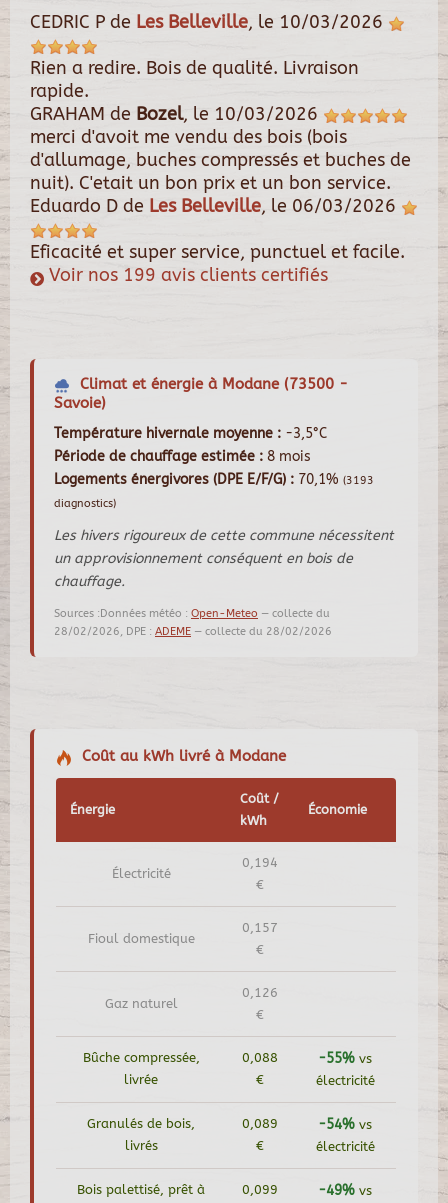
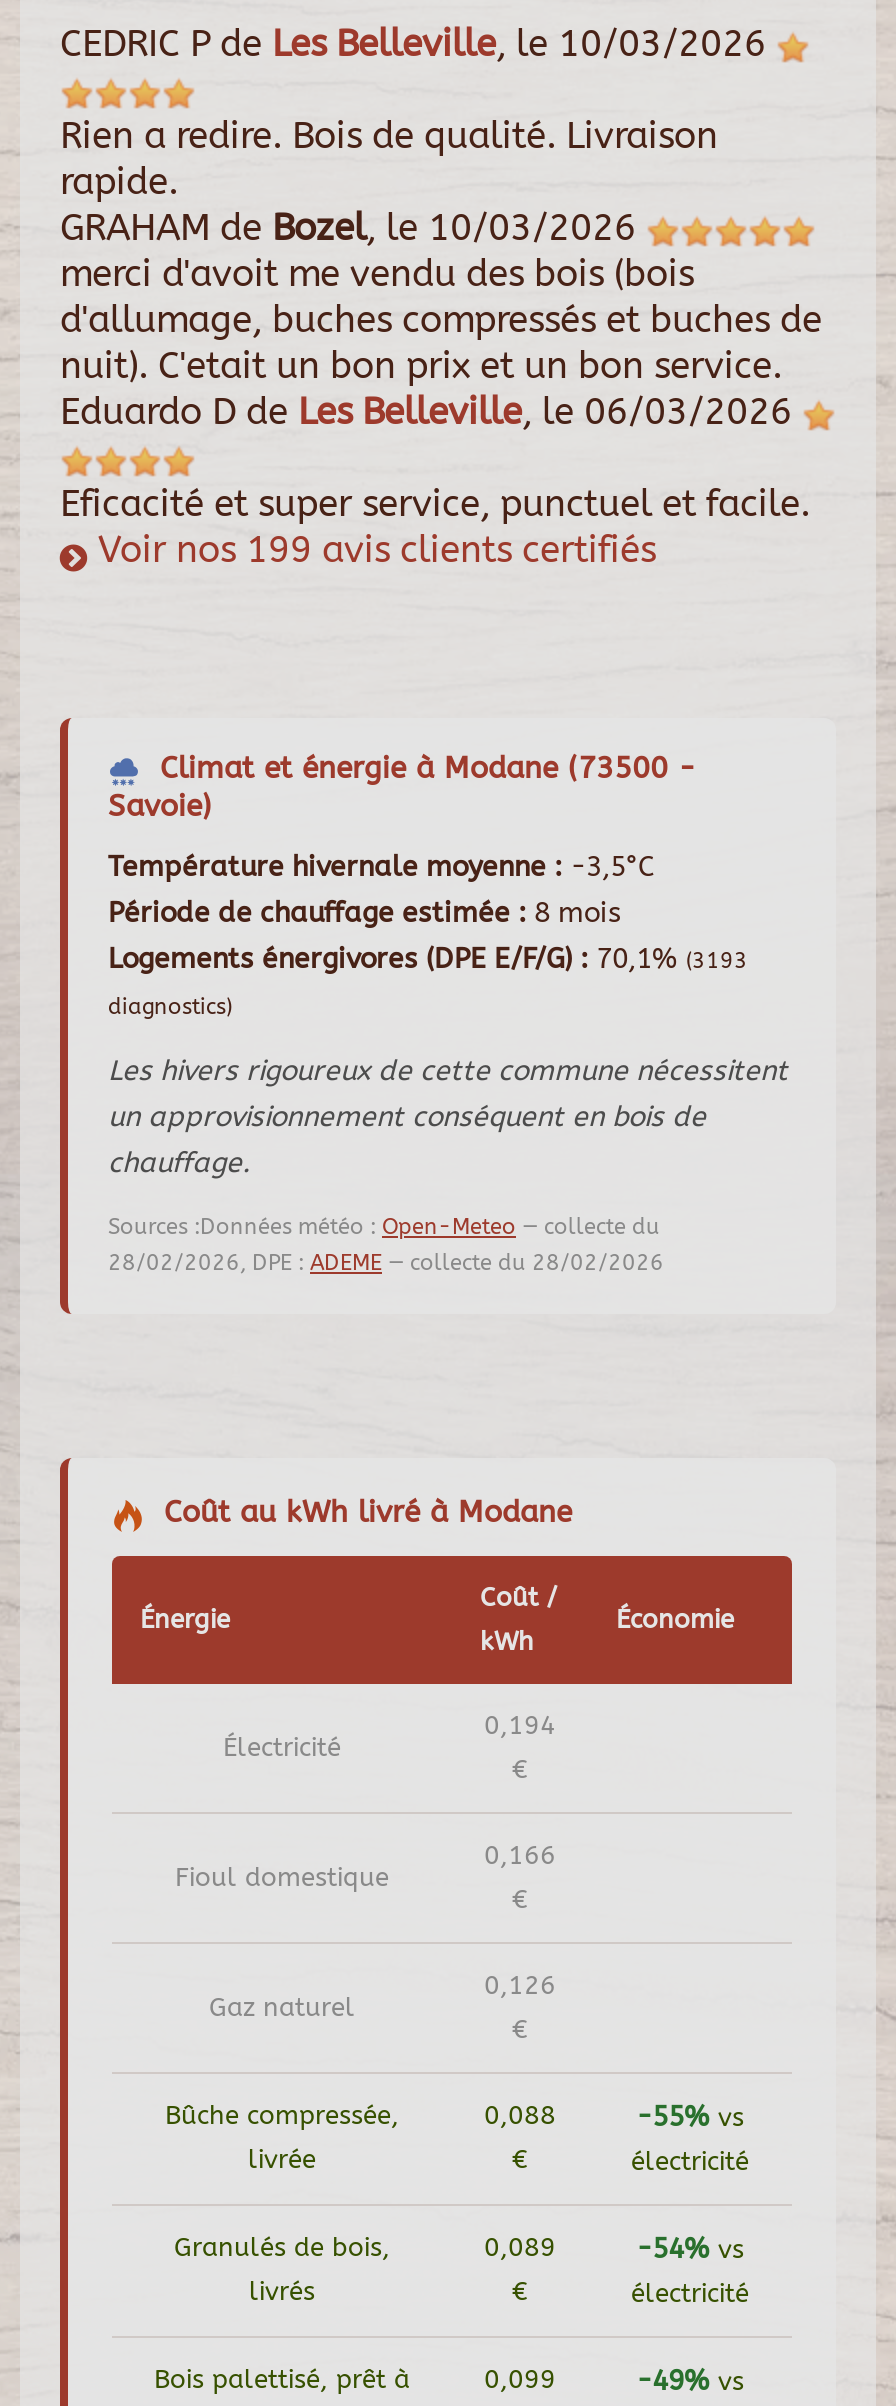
- 0,157
+ 0,166
